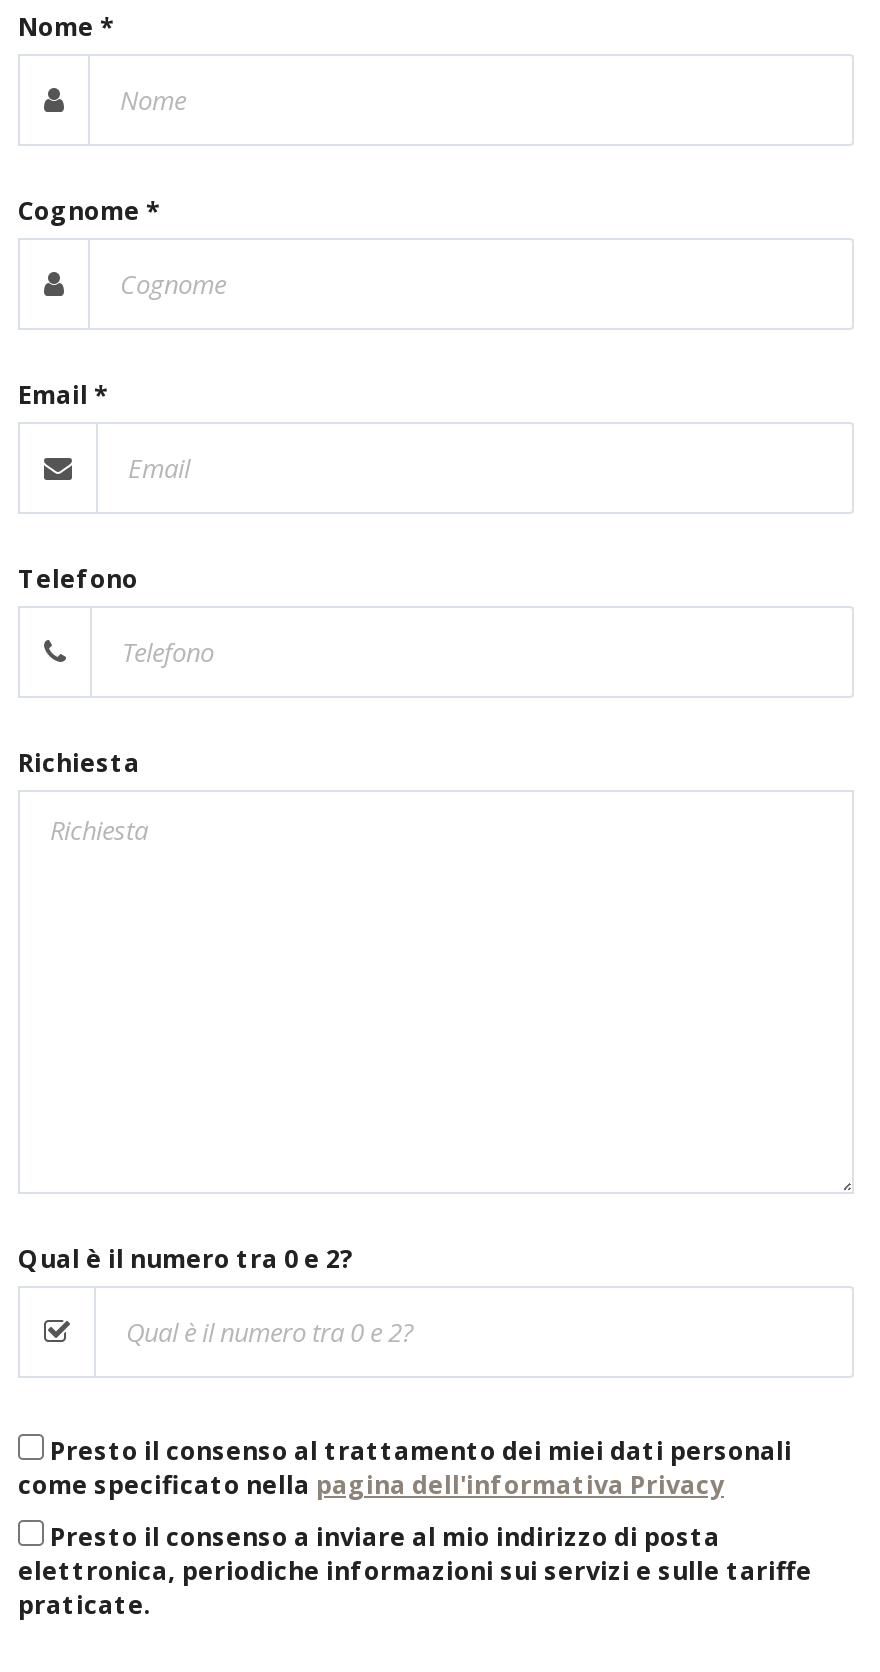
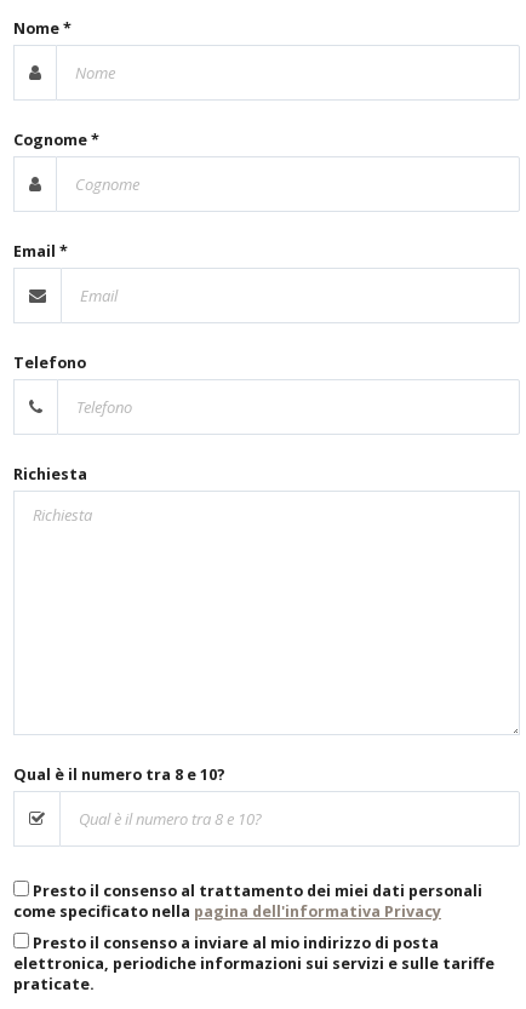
- Qual è il numero tra 0 e 2?
+ Qual è il numero tra 8 e 10?
